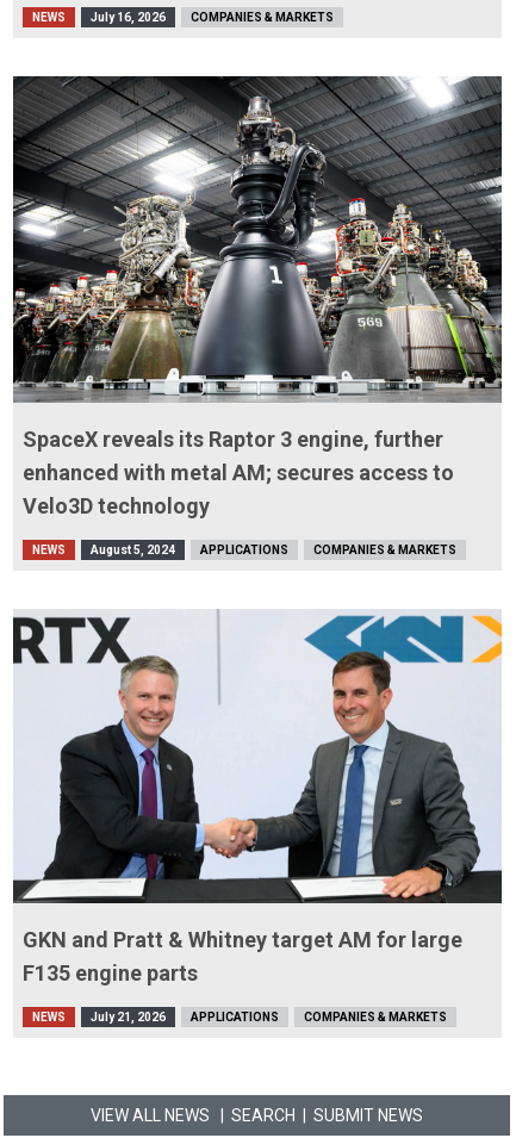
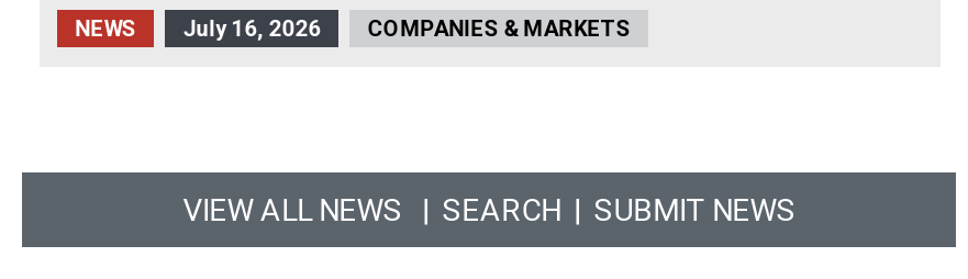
- [image]
- SpaceX reveals its Raptor 3 engine, further
- enhanced with metal AM; secures access to
- Velo3D technology
- APPLICATIONS
- COMPANIES & MARKETS
- NEWS
- August 5, 2024

- [image]
- GKN and Pratt & Whitney target AM for large
- F135 engine parts
- APPLICATIONS
- COMPANIES & MARKETS
- NEWS
- July 21, 2026
